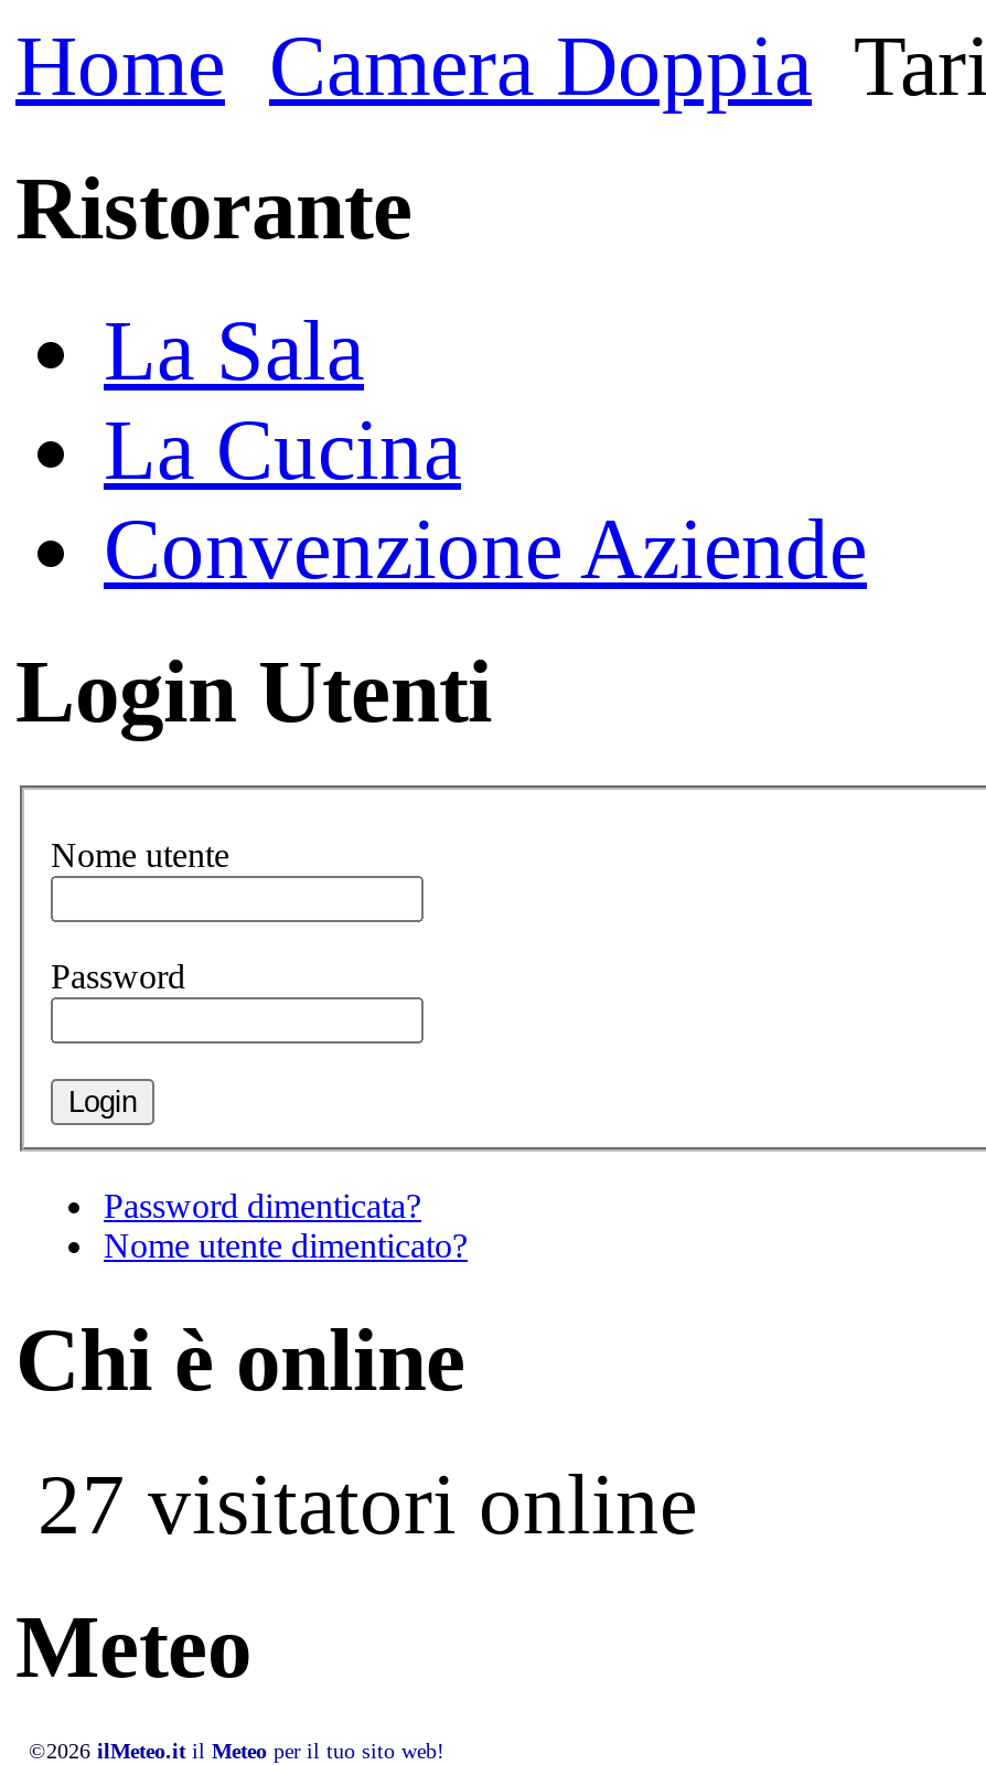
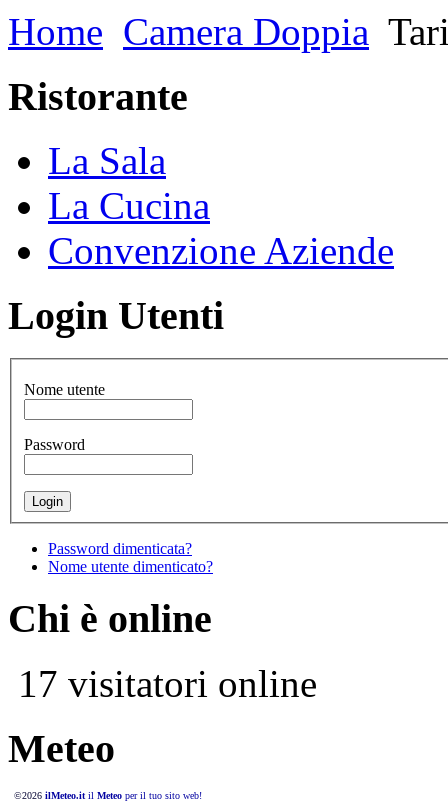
- 27 visitatori online
+ 17 visitatori online
